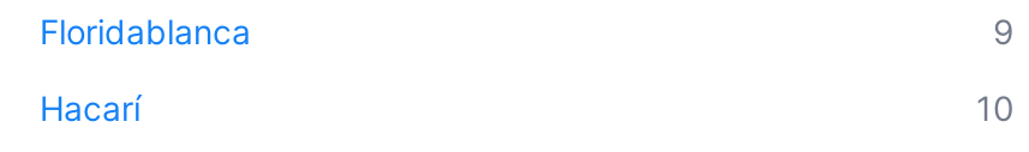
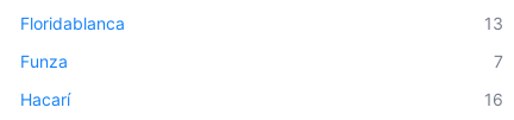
- 9
+ 13
+ Funza
+ 7

- 10
+ 16
